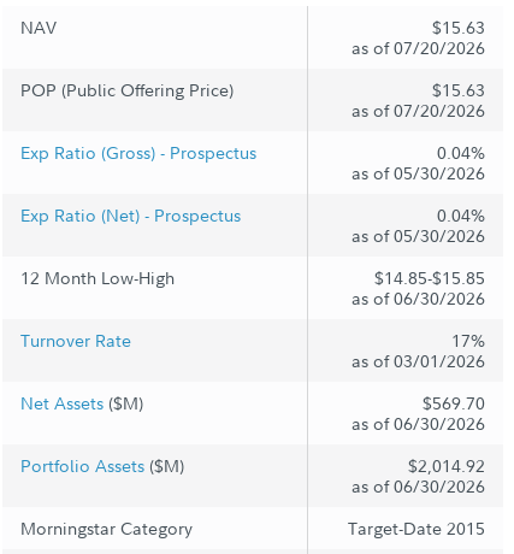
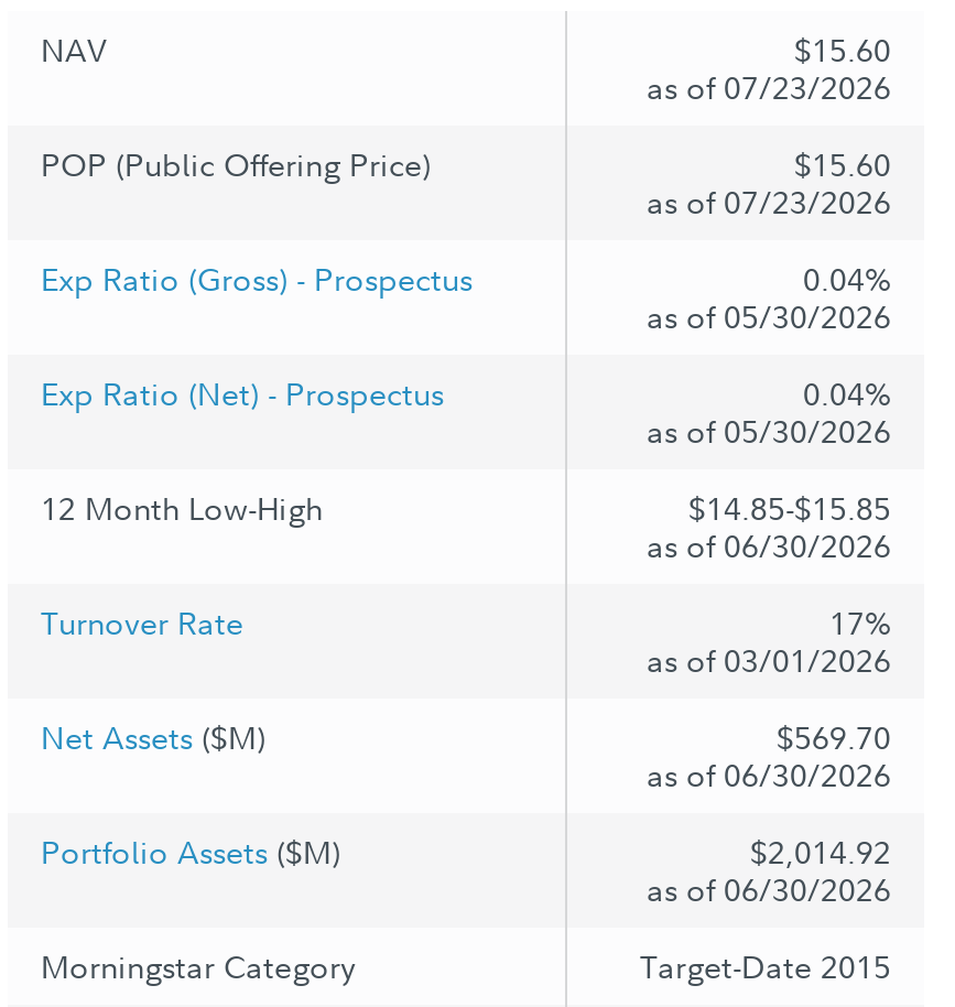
- $15.63
+ $15.60

- as of 07/20/2026
+ as of 07/23/2026

- $15.63
+ $15.60

- as of 07/20/2026
+ as of 07/23/2026
